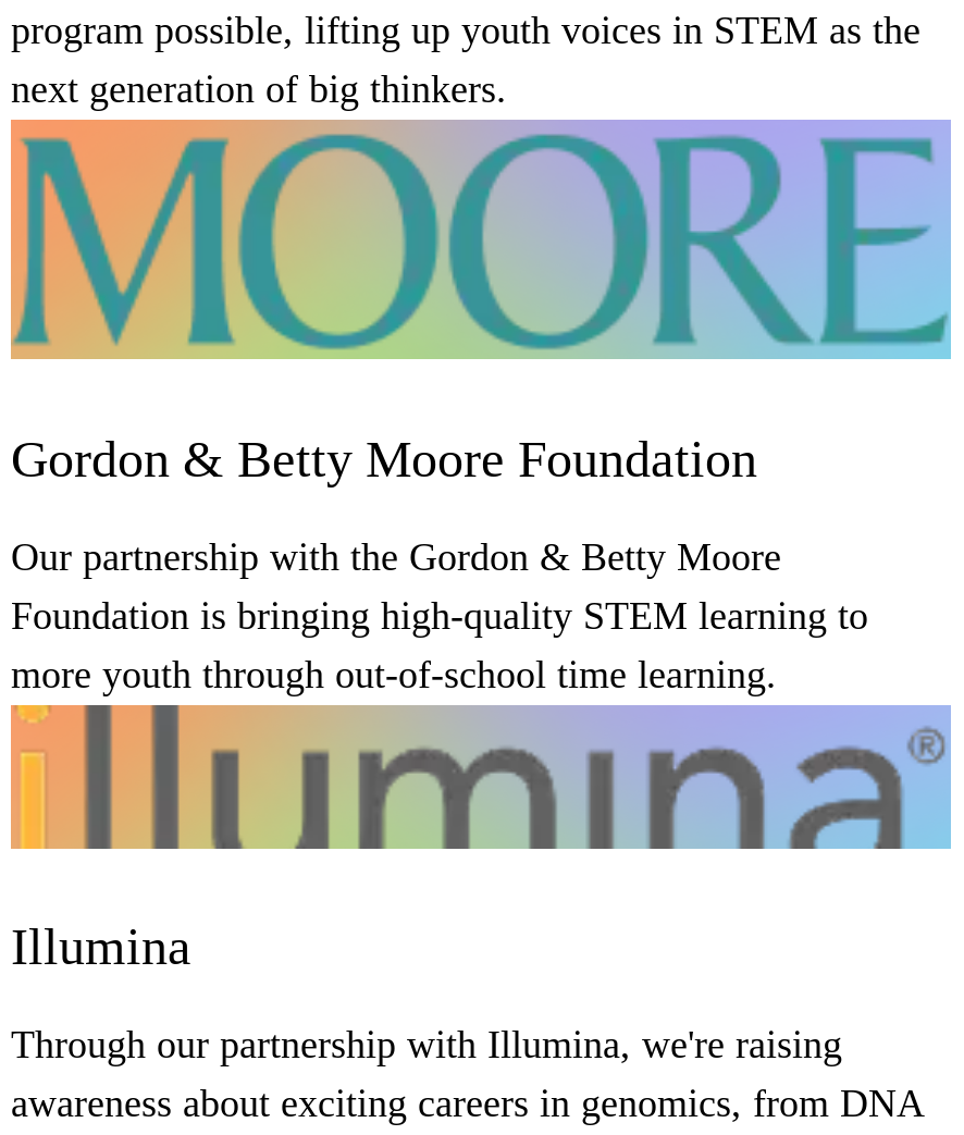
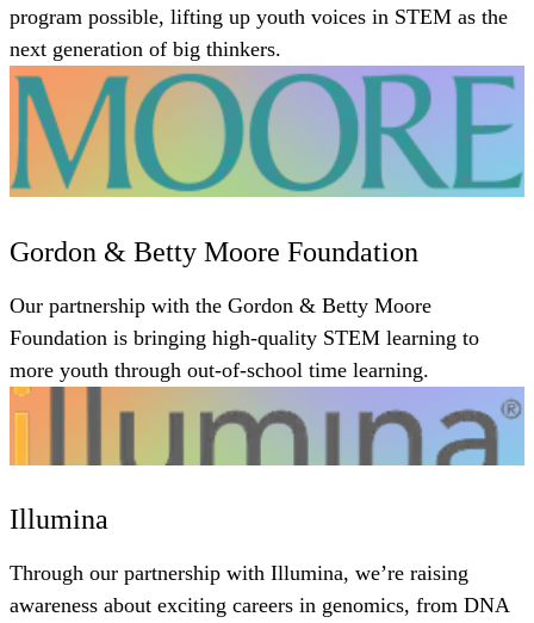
- Through our partnership with Illumina, we're raising
+ Through our partnership with Illumina, we’re raising
